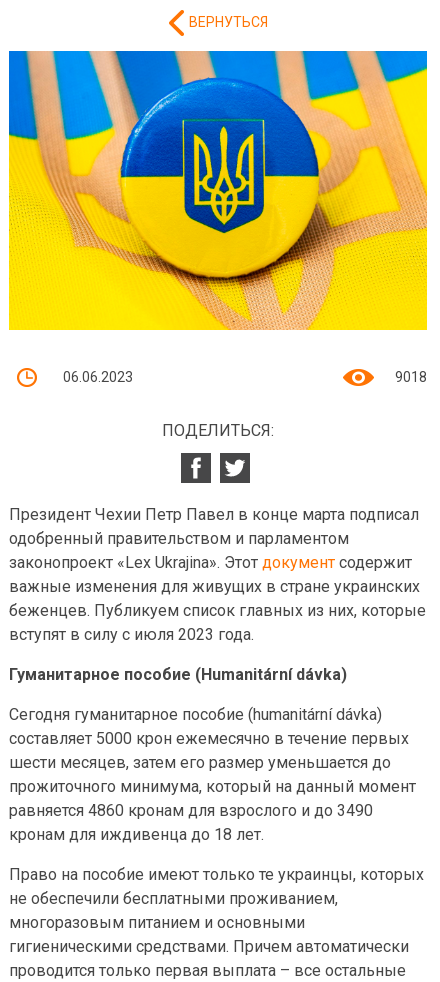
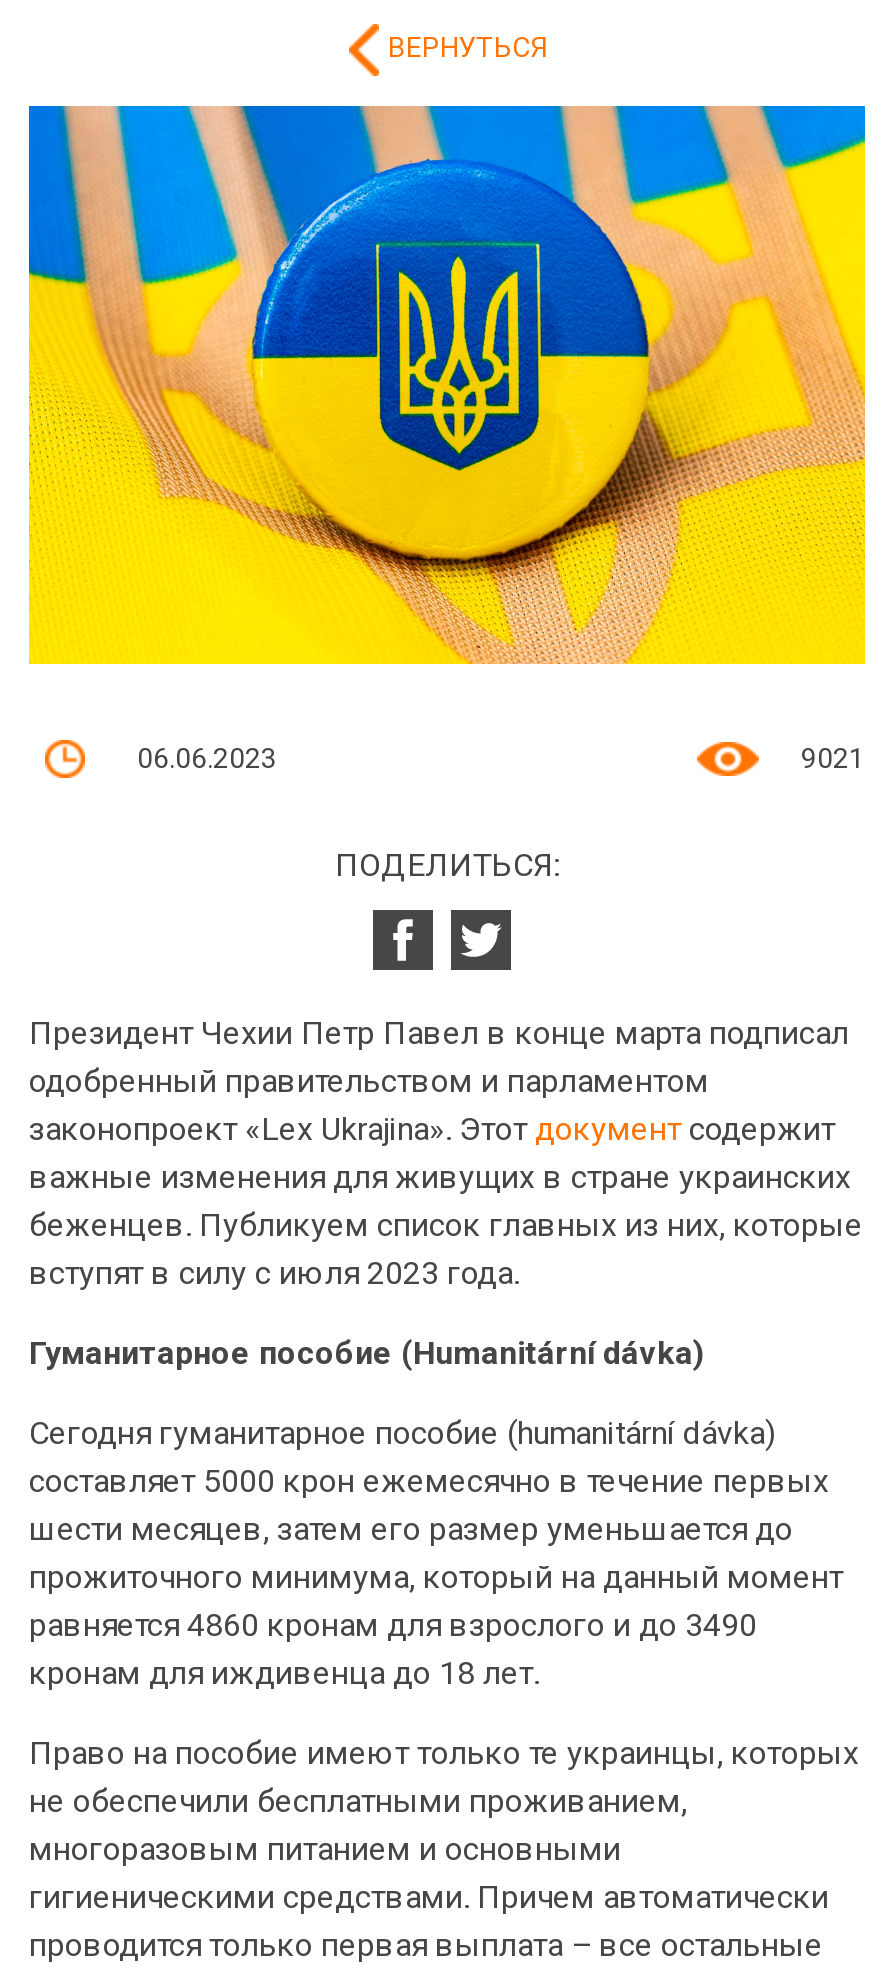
- 9018
+ 9021
